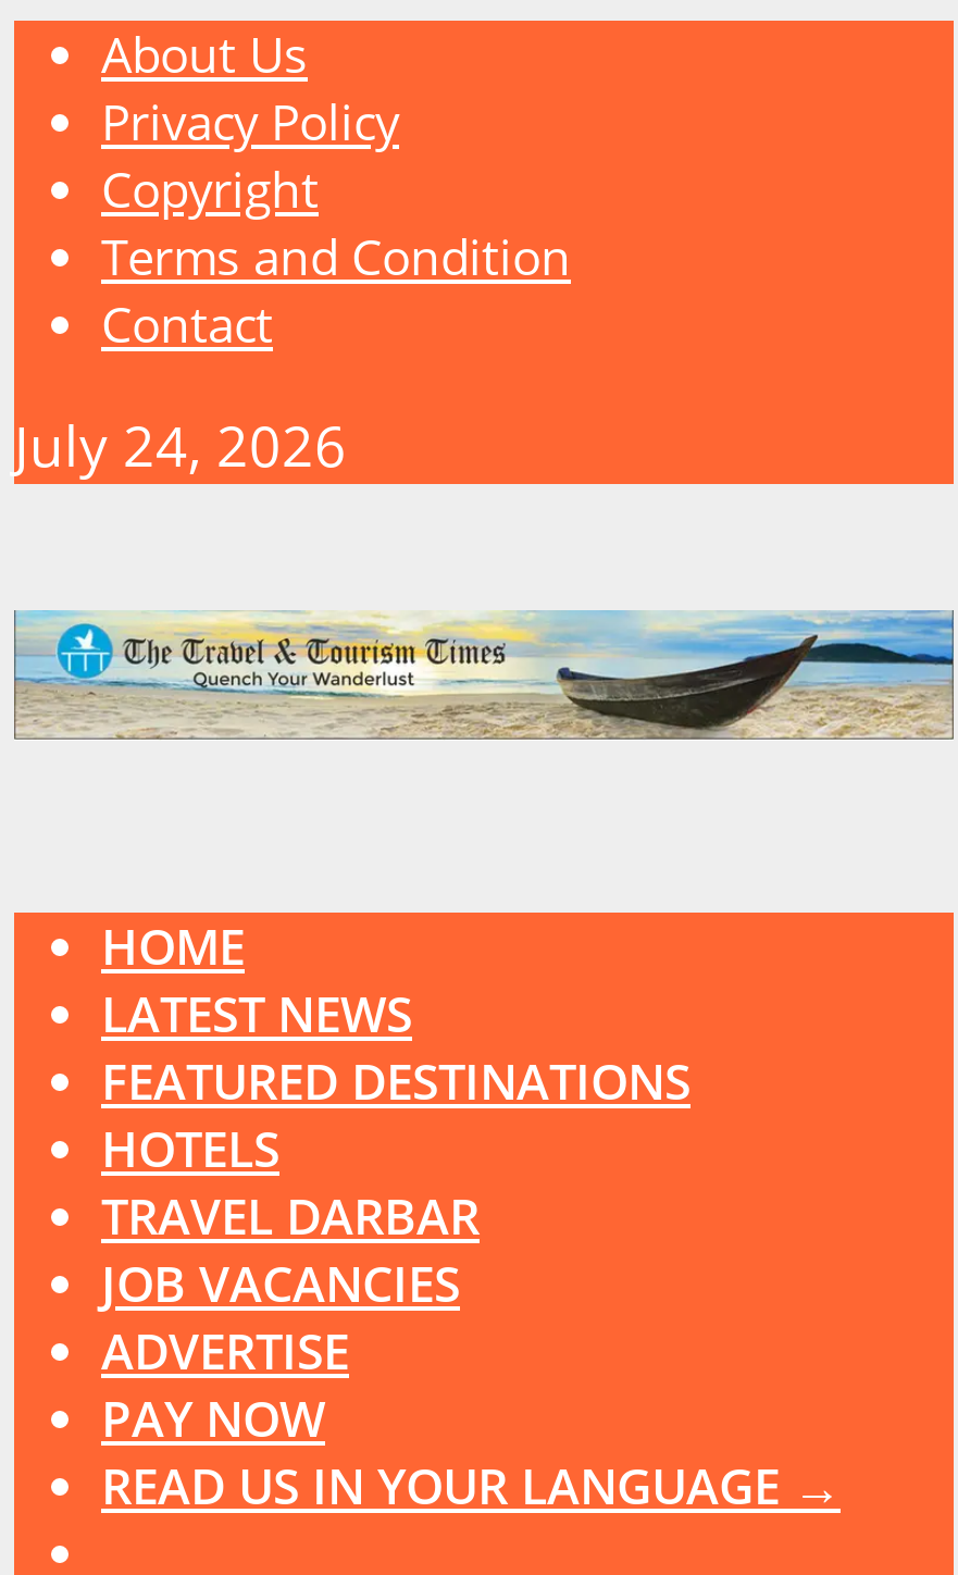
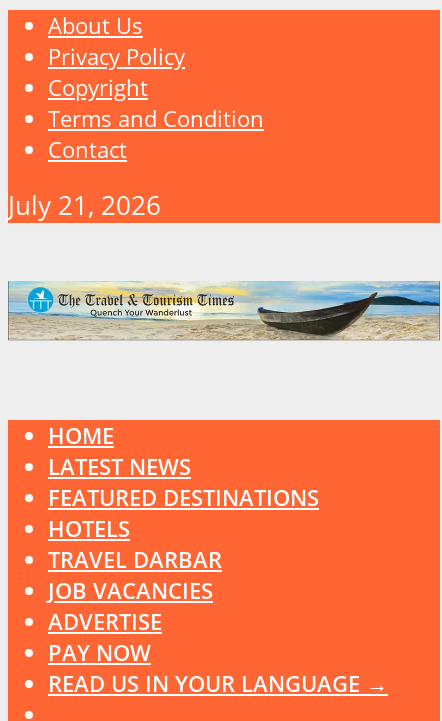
- July 24, 2026
+ July 21, 2026
